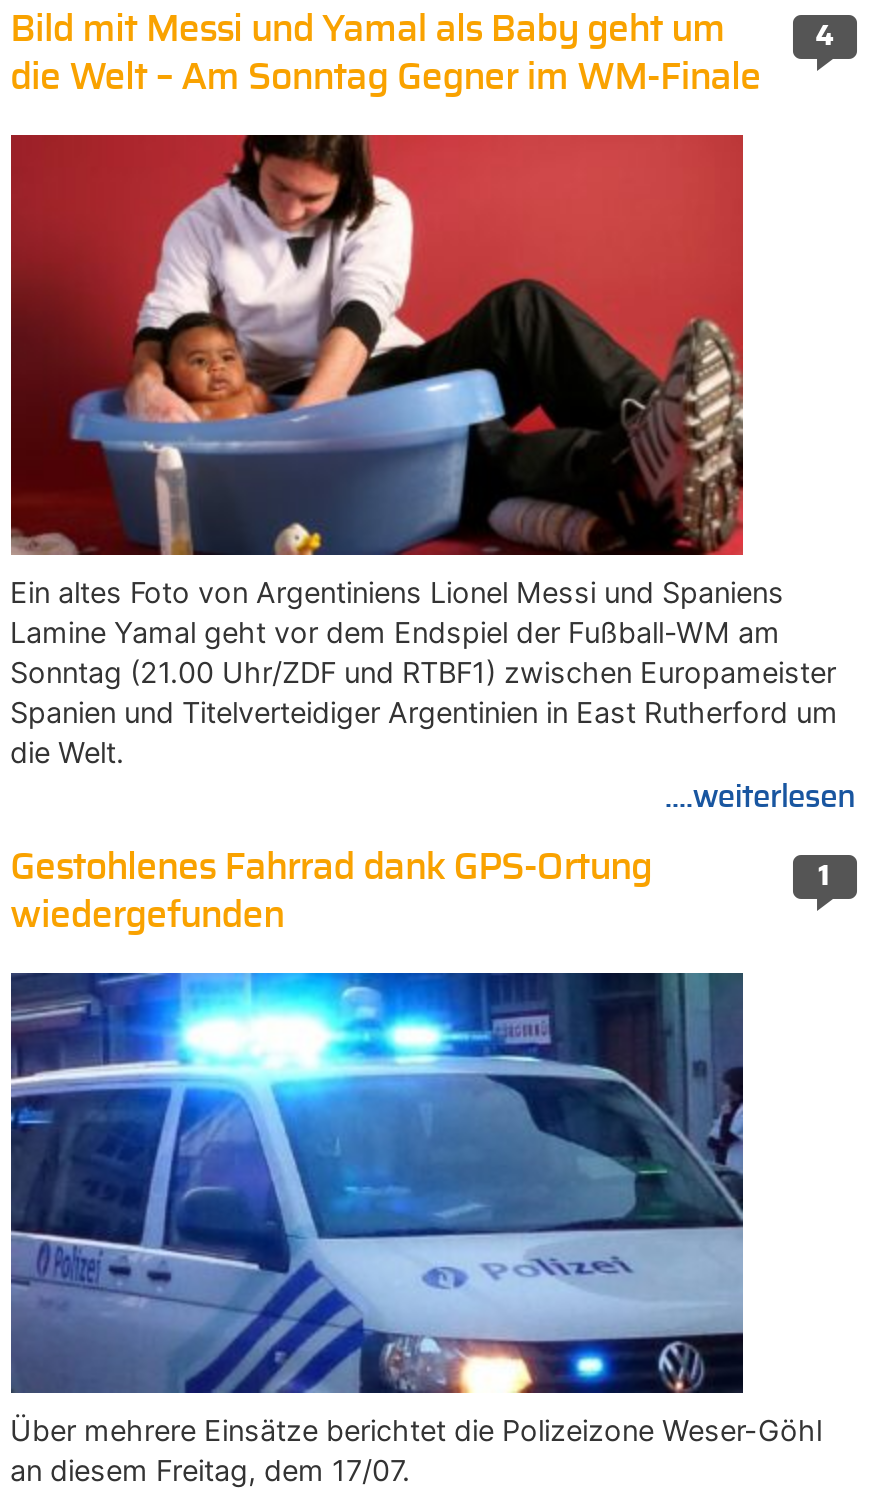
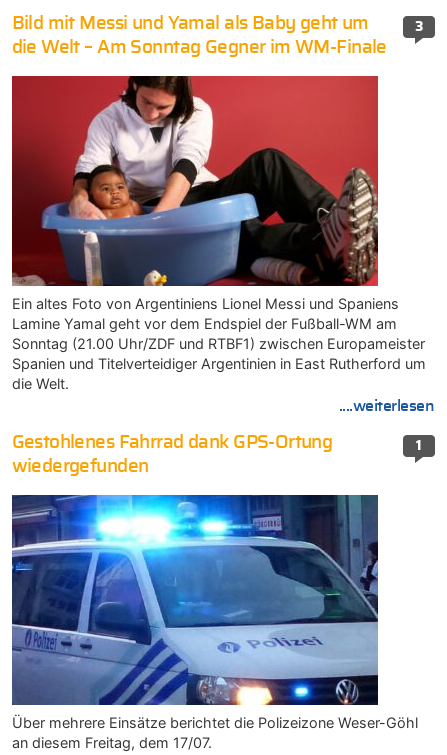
- 4
+ 3
